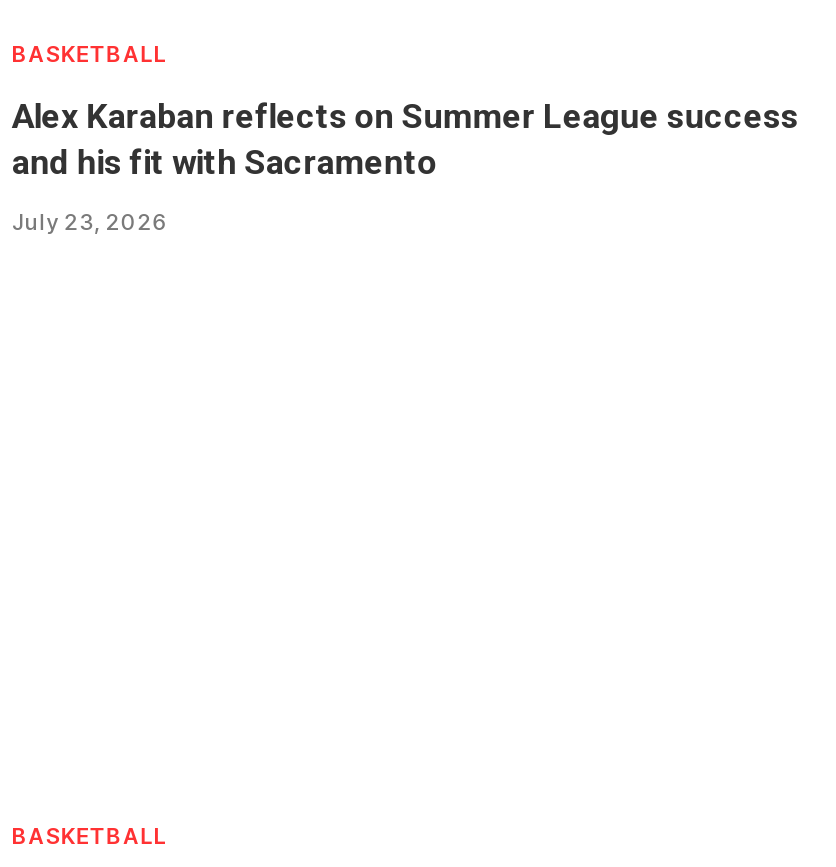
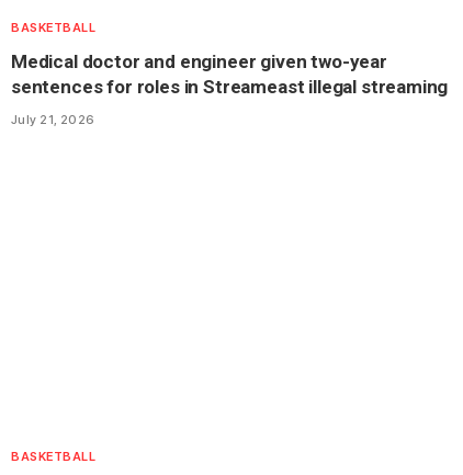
- Alex Karaban reflects on Summer League success
- and his fit with Sacramento
+ Medical doctor and engineer given two-year
+ sentences for roles in Streameast illegal streaming

- July 23, 2026
+ July 21, 2026
